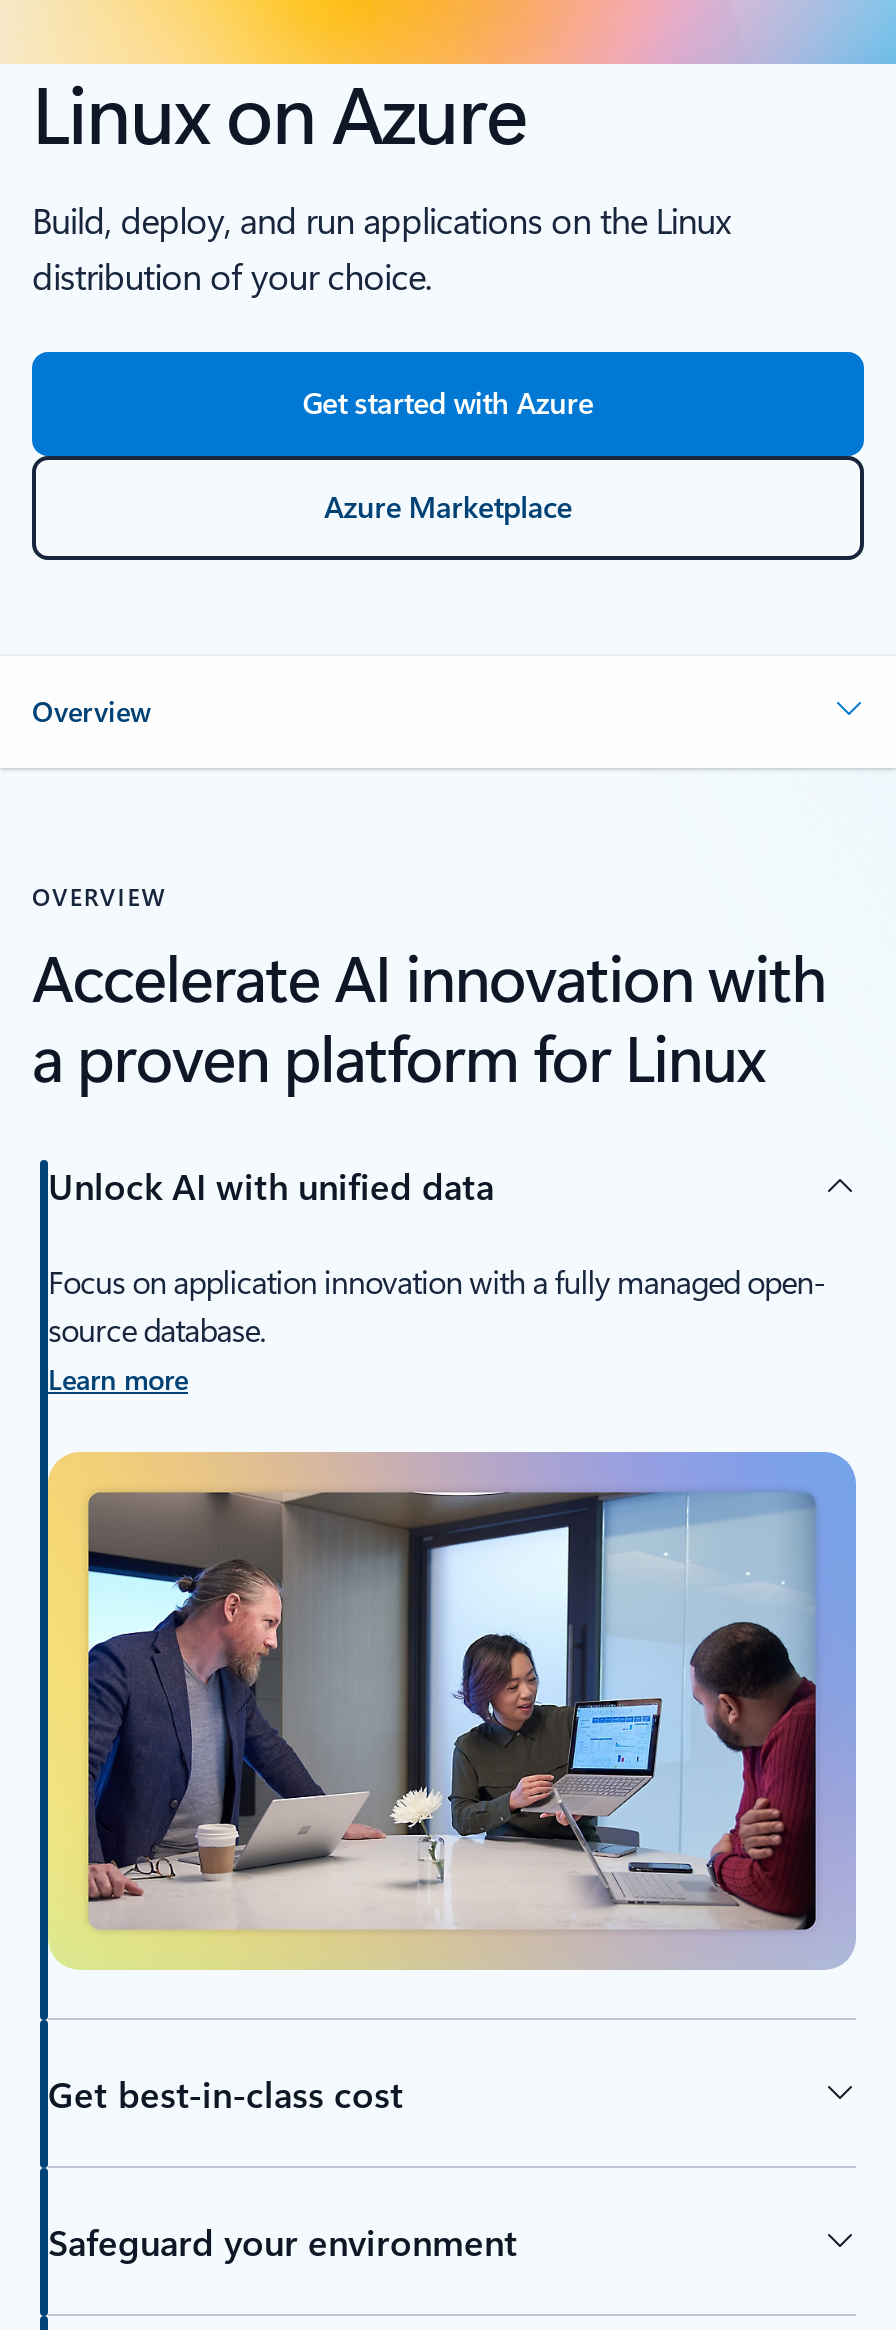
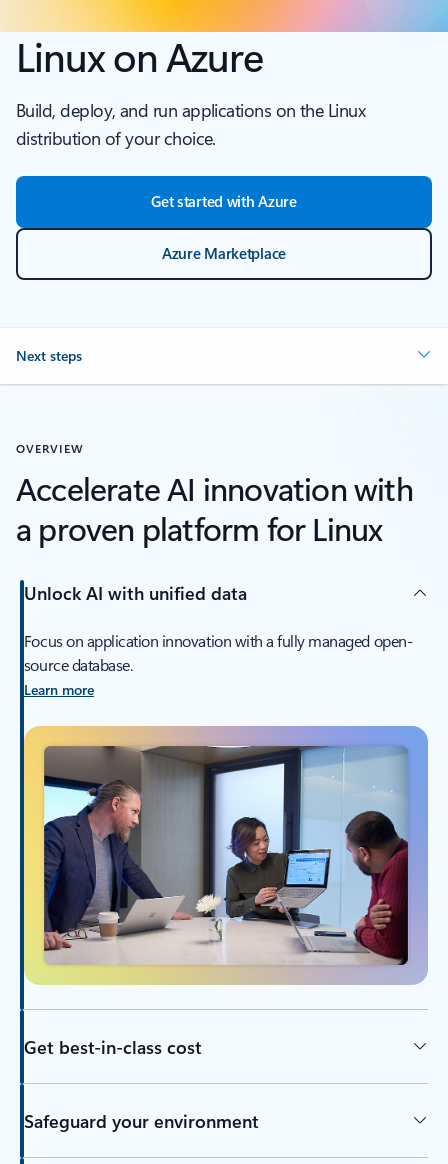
- Overview
+ Next steps
